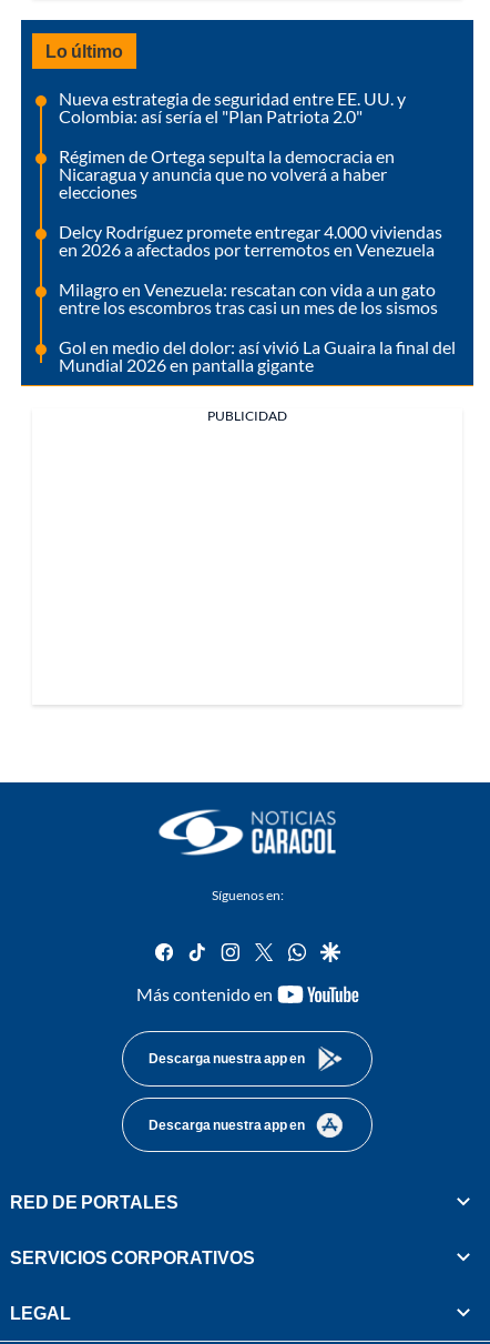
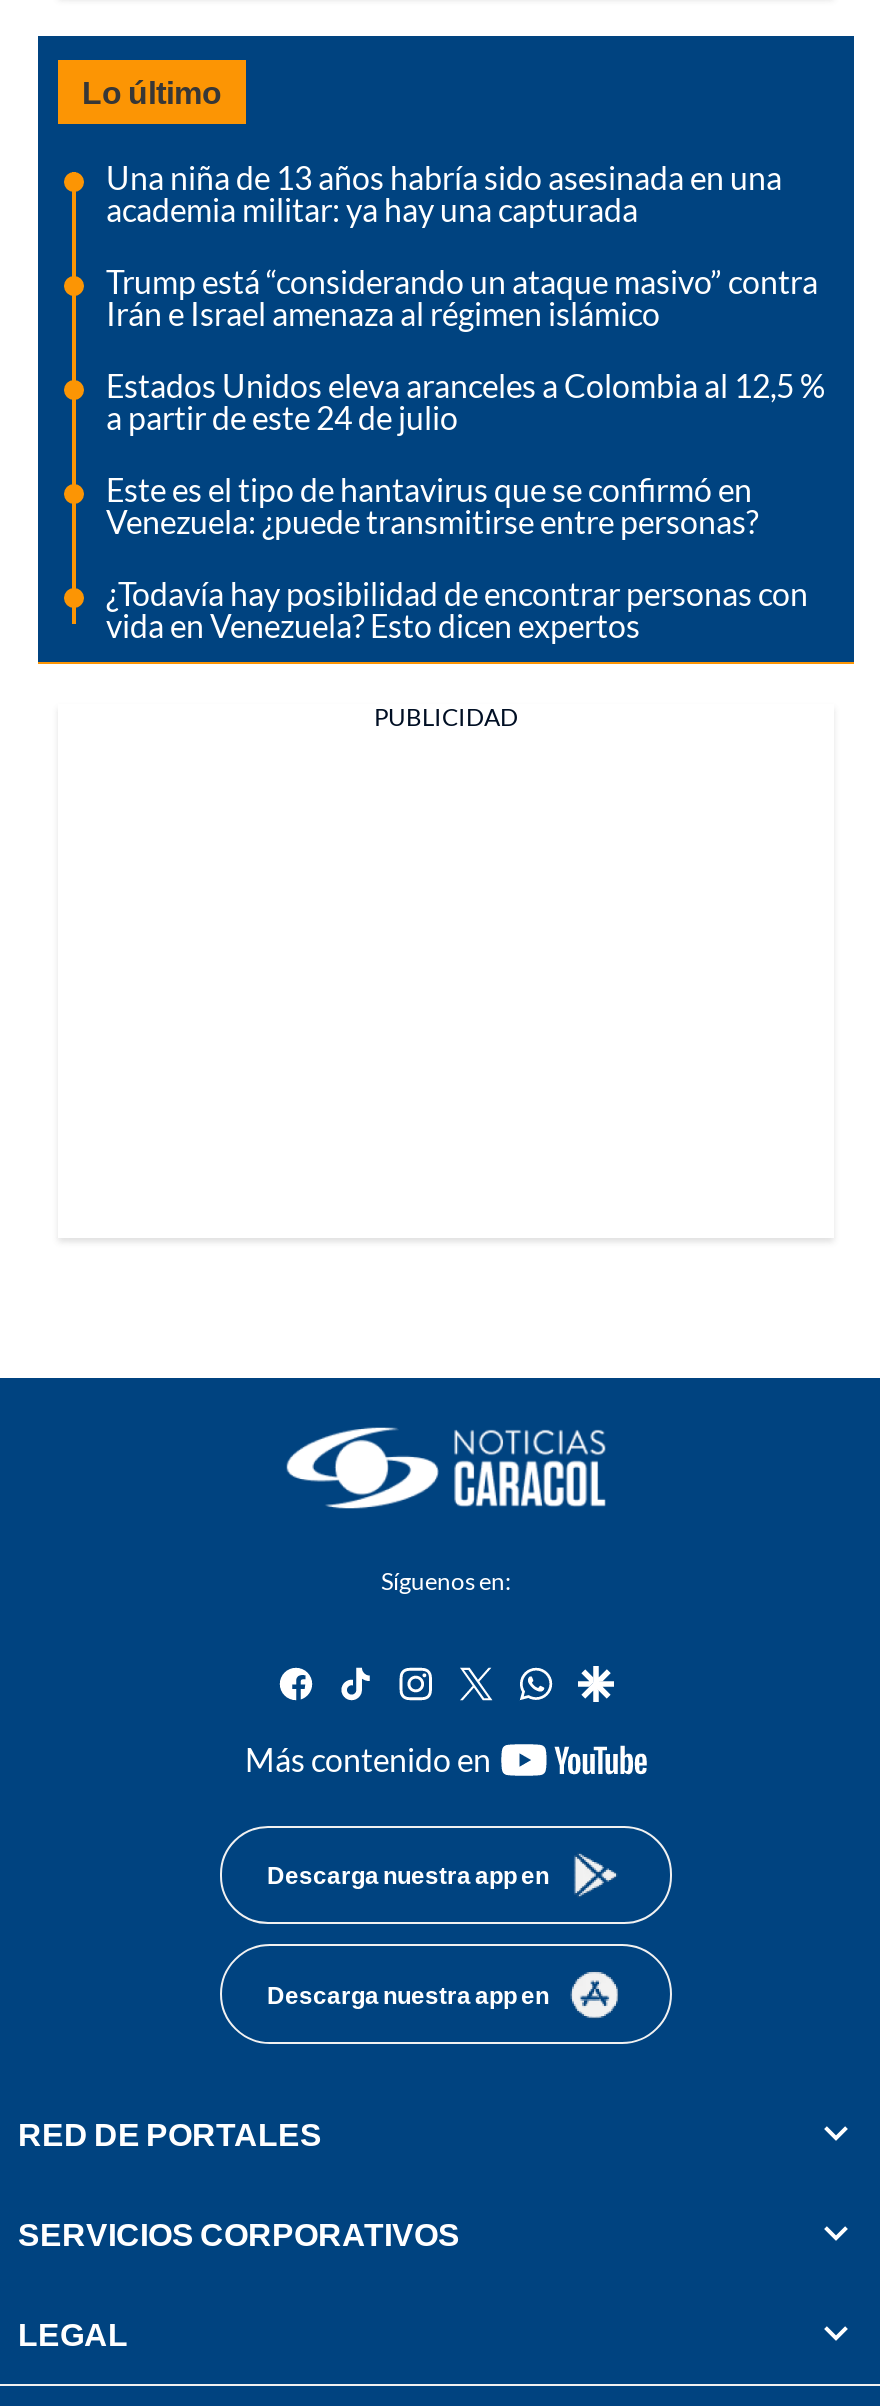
- Nueva estrategia de seguridad entre EE. UU. y
- Colombia: así sería el "Plan Patriota 2.0"
+ Una niña de 13 años habría sido asesinada en una
+ academia militar: ya hay una capturada

- Régimen de Ortega sepulta la democracia en
- Nicaragua y anuncia que no volverá a haber
- elecciones
+ Trump está “considerando un ataque masivo” contra
+ Irán e Israel amenaza al régimen islámico

- Delcy Rodríguez promete entregar 4.000 viviendas
- en 2026 a afectados por terremotos en Venezuela
+ Estados Unidos eleva aranceles a Colombia al 12,5 %
+ a partir de este 24 de julio

- Milagro en Venezuela: rescatan con vida a un gato
- entre los escombros tras casi un mes de los sismos
+ Este es el tipo de hantavirus que se confirmó en
+ Venezuela: ¿puede transmitirse entre personas?

- Gol en medio del dolor: así vivió La Guaira la final del
- Mundial 2026 en pantalla gigante
+ ¿Todavía hay posibilidad de encontrar personas con
+ vida en Venezuela? Esto dicen expertos
